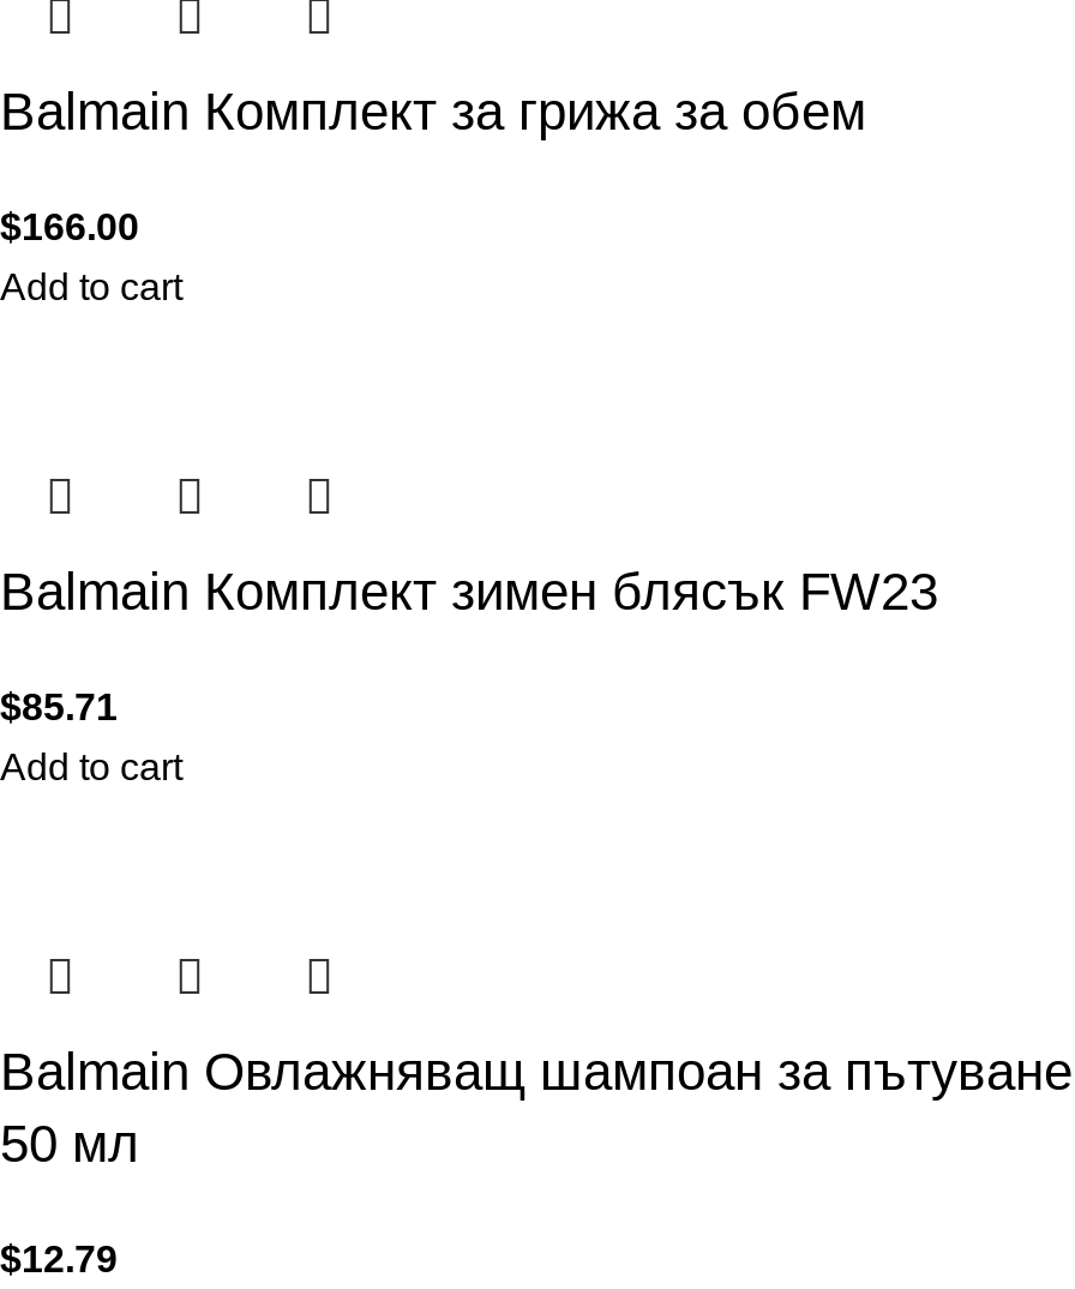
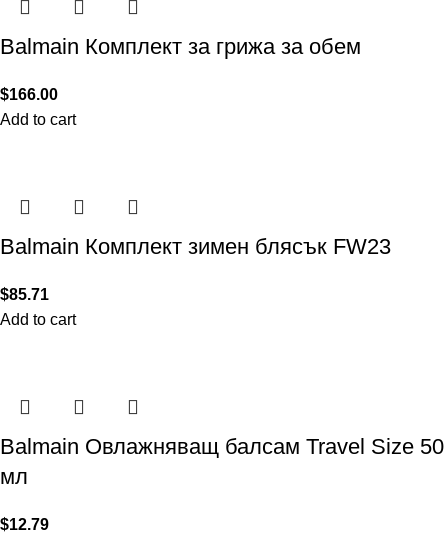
- Balmain Овлажняващ шампоан за пътуване
- 50 мл
+ Balmain Овлажняващ балсам Travel Size 50
+ мл
